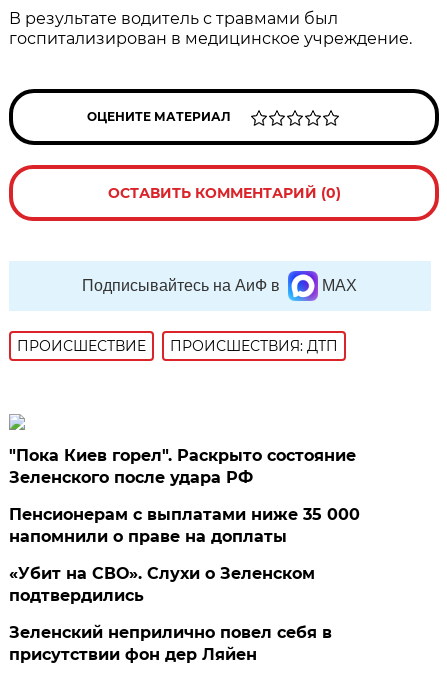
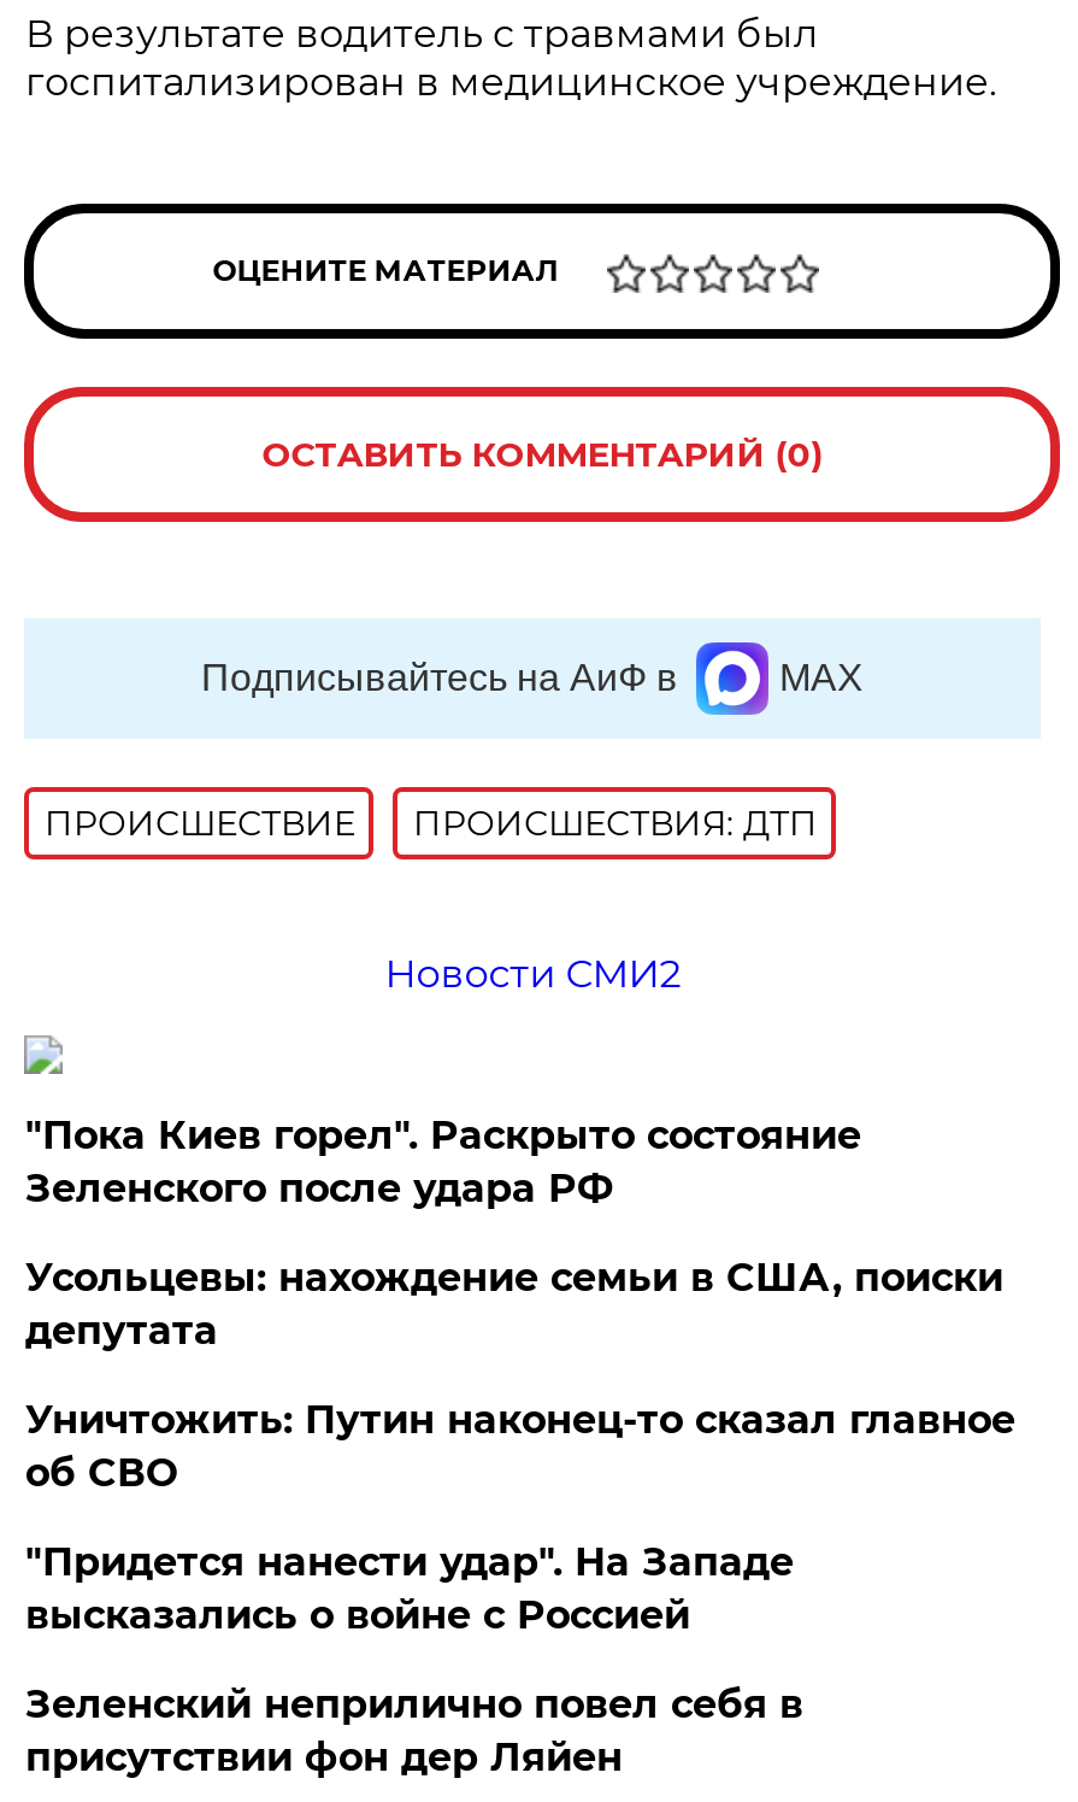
+ Новости СМИ2

- Пенсионерам с выплатами ниже 35 000
- напомнили о праве на доплаты
- «Убит на СВО». Слухи о Зеленском
- подтвердились
+ Усольцевы: нахождение семьи в США, поиски
+ депутата
+ Уничтожить: Путин наконец-то сказал главное
+ об СВО
+ "Придется нанести удар". На Западе
+ высказались о войне с Россией
